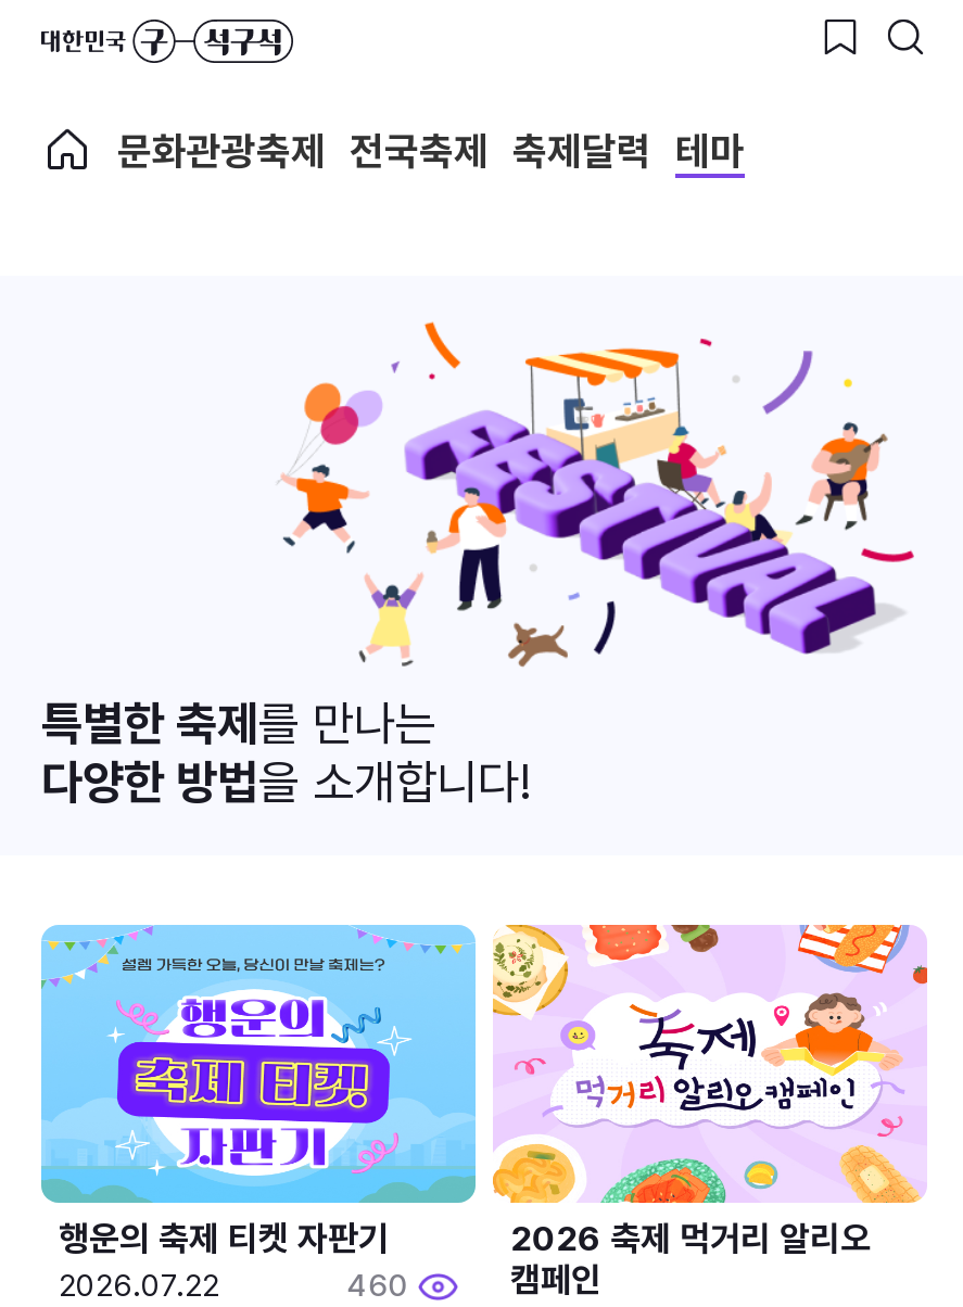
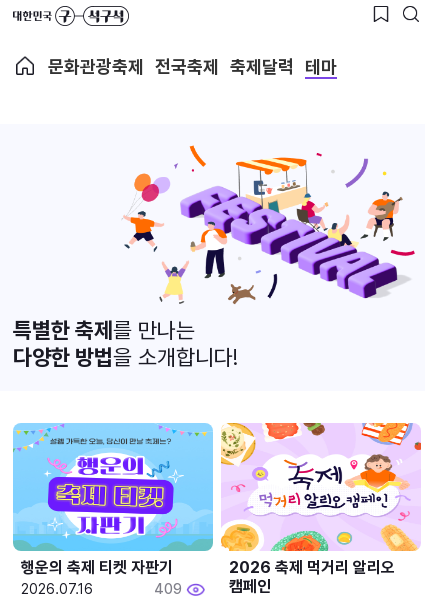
- 2026.07.22
+ 2026.07.16

- 460
+ 409
